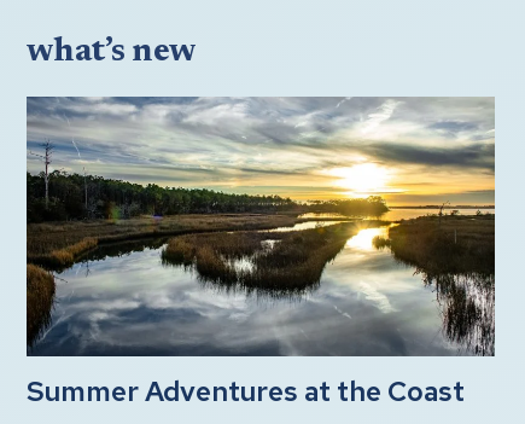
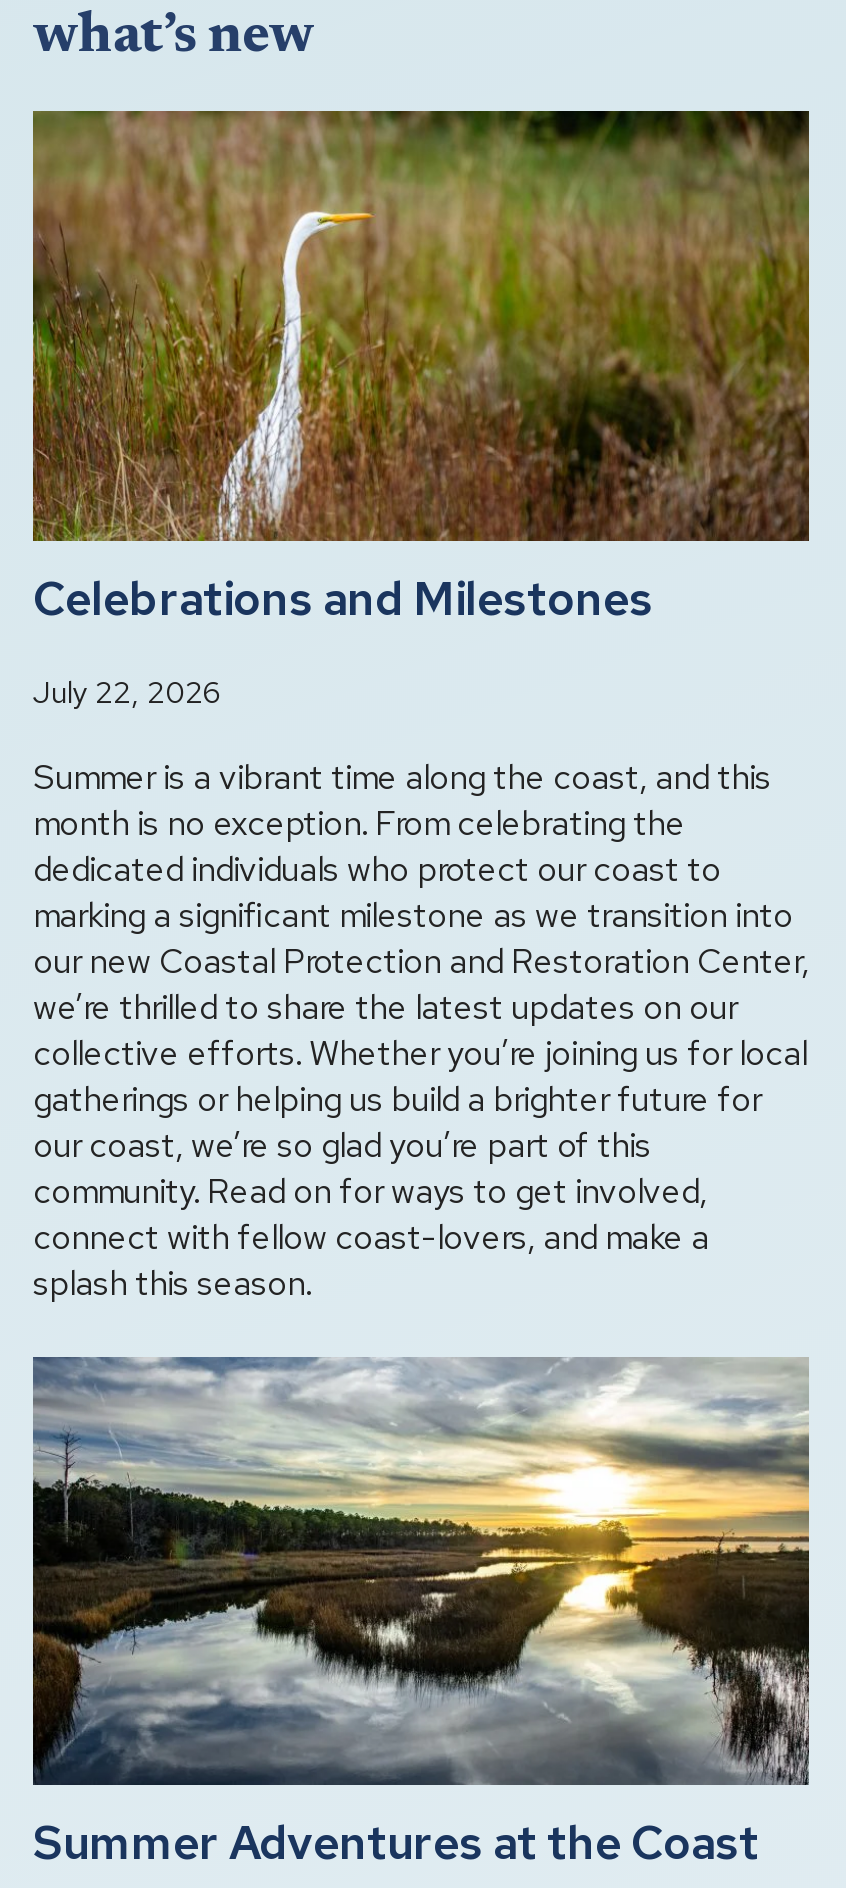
+ [image]
+ Celebrations and Milestones
+ July 22, 2026
+ Summer is a vibrant time along the coast, and this
+ month is no exception. From celebrating the
+ dedicated individuals who protect our coast to
+ marking a significant milestone as we transition into
+ our new Coastal Protection and Restoration Center,
+ we’re thrilled to share the latest updates on our
+ collective efforts. Whether you’re joining us for local
+ gatherings or helping us build a brighter future for
+ our coast, we’re so glad you’re part of this
+ community. Read on for ways to get involved,
+ connect with fellow coast-lovers, and make a
+ splash this season.
